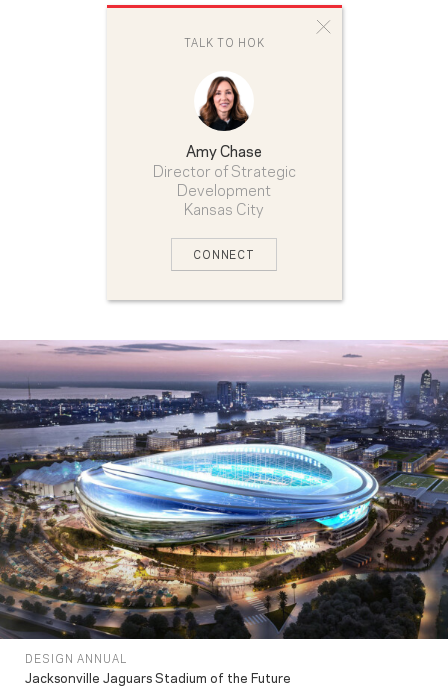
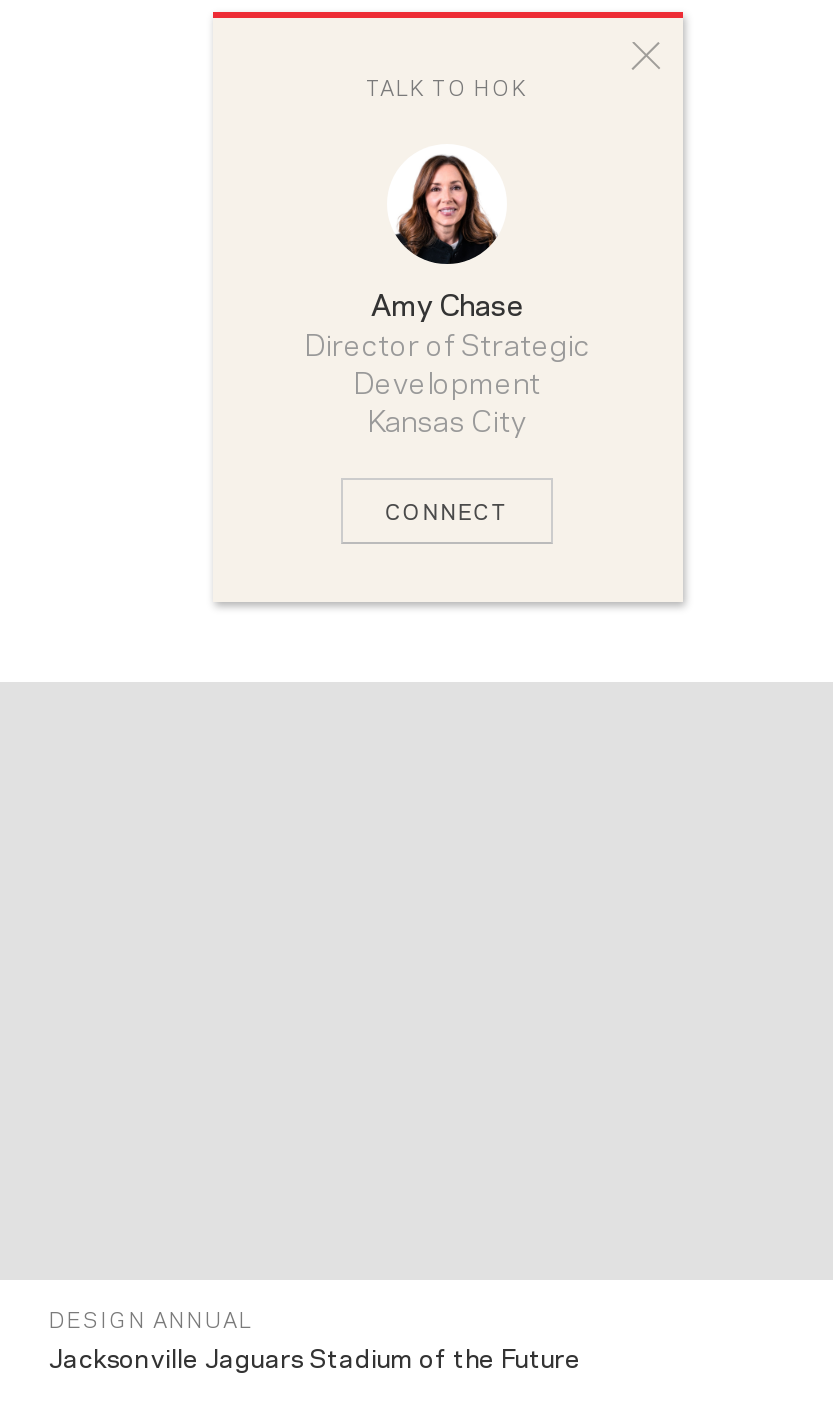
- [image]
